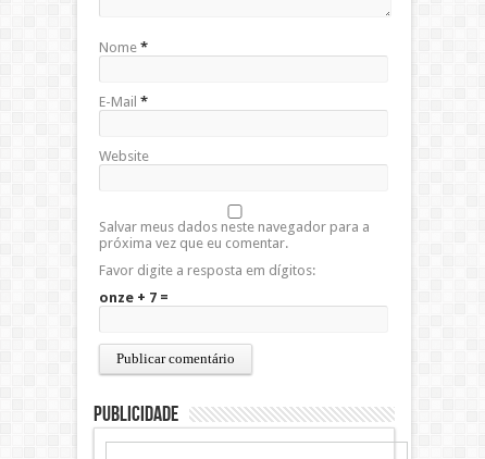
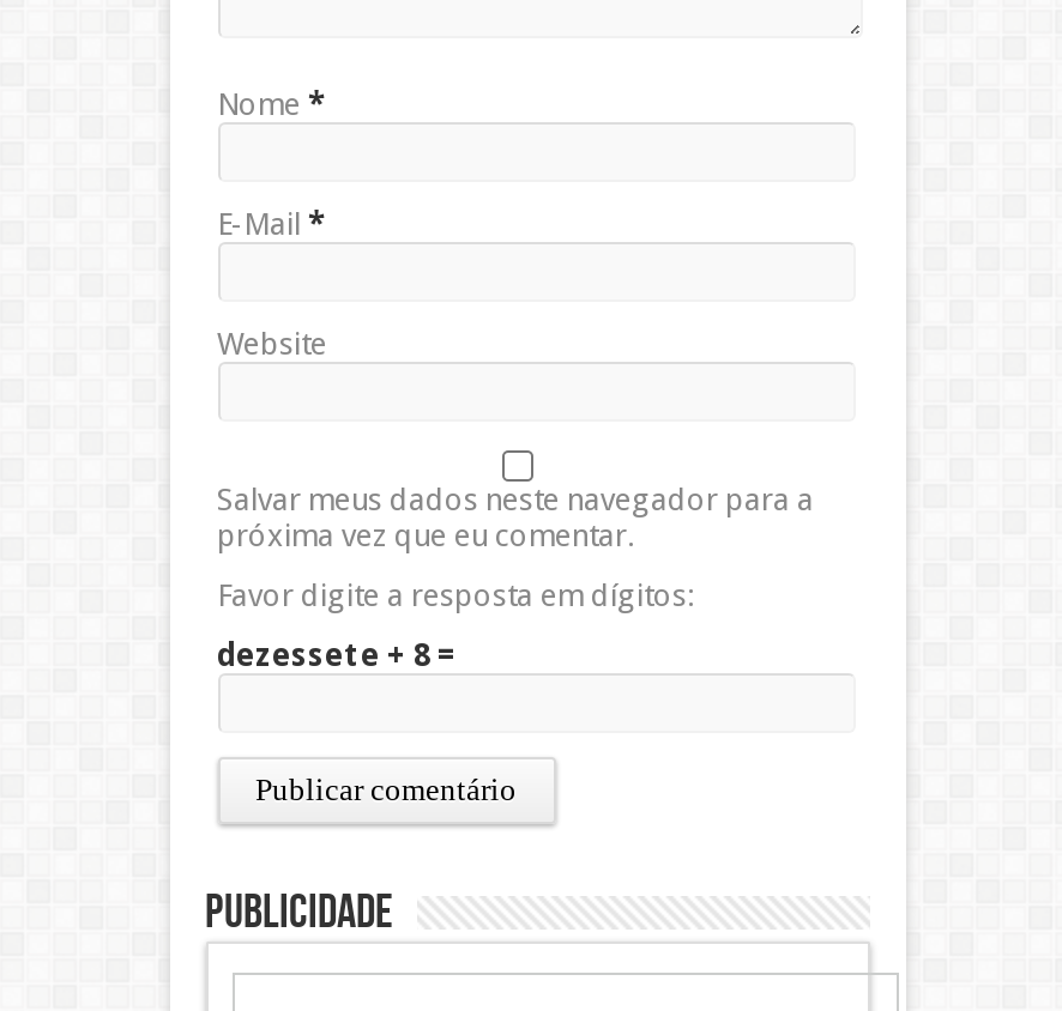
- onze + 7 =
+ dezessete + 8 =
